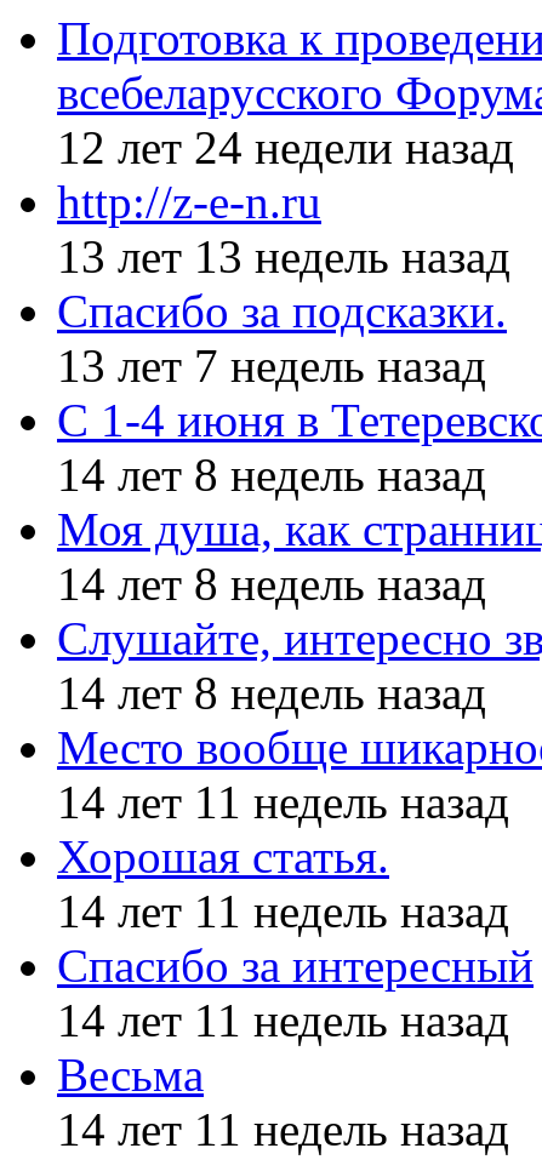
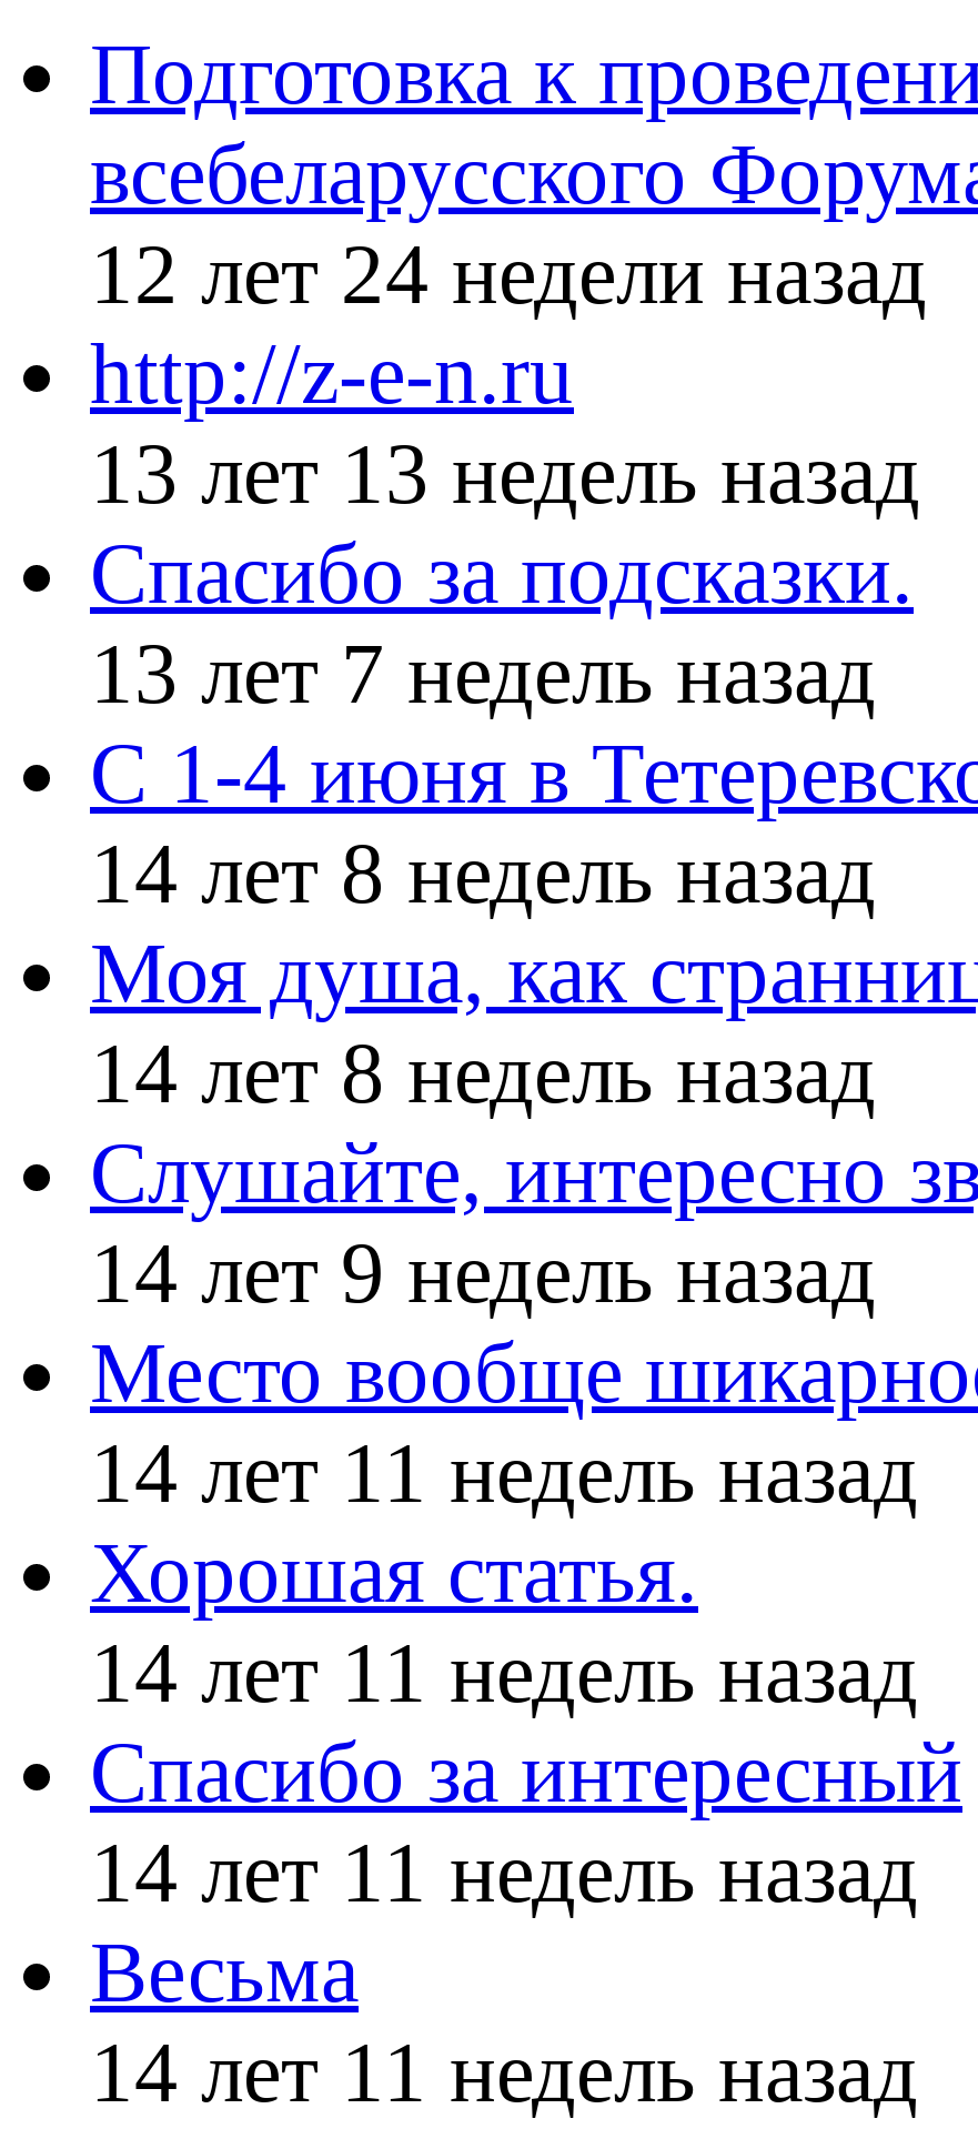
- 14 лет 8 недель назад
+ 14 лет 9 недель назад
